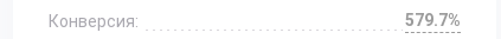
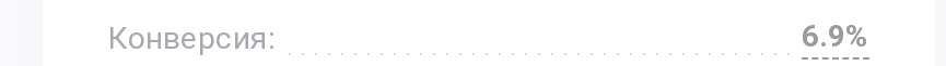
- 579.7%
+ 6.9%
